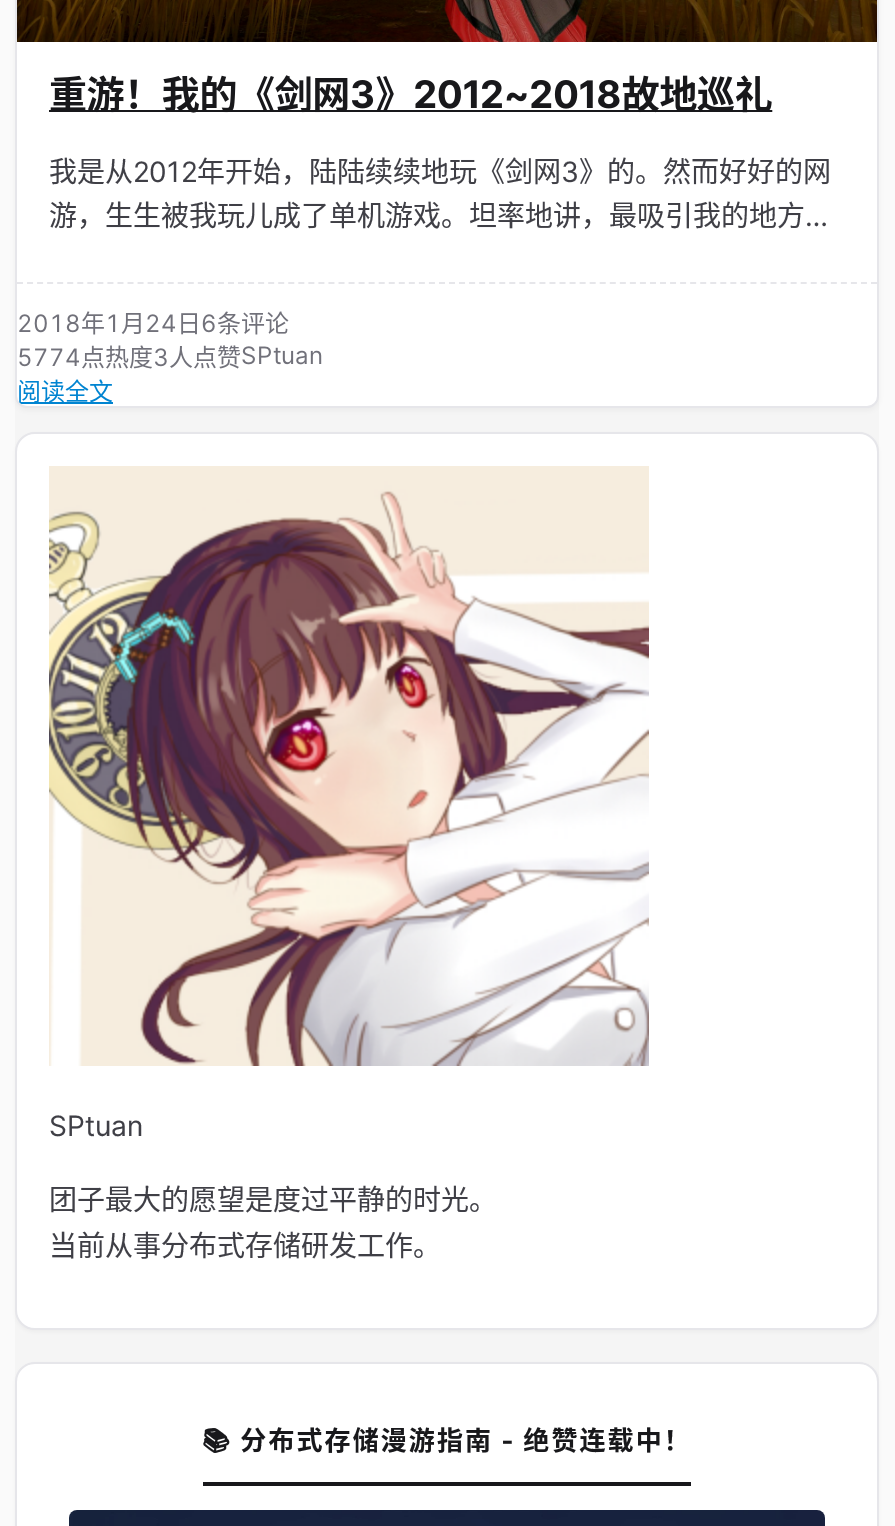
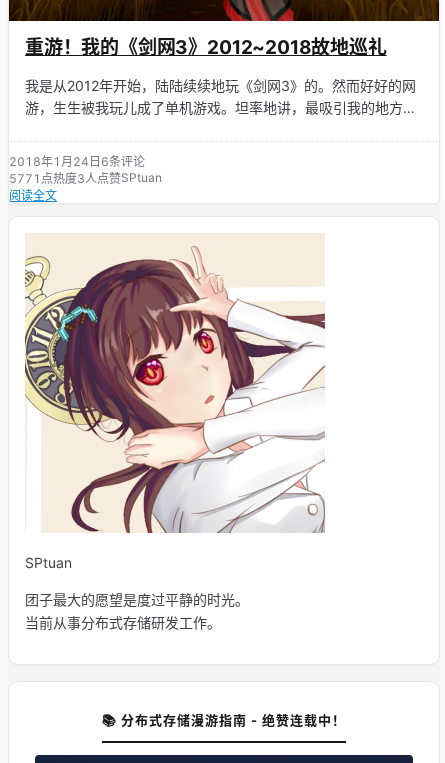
- 5774点热度3人点赞SPtuan
+ 5771点热度3人点赞SPtuan
